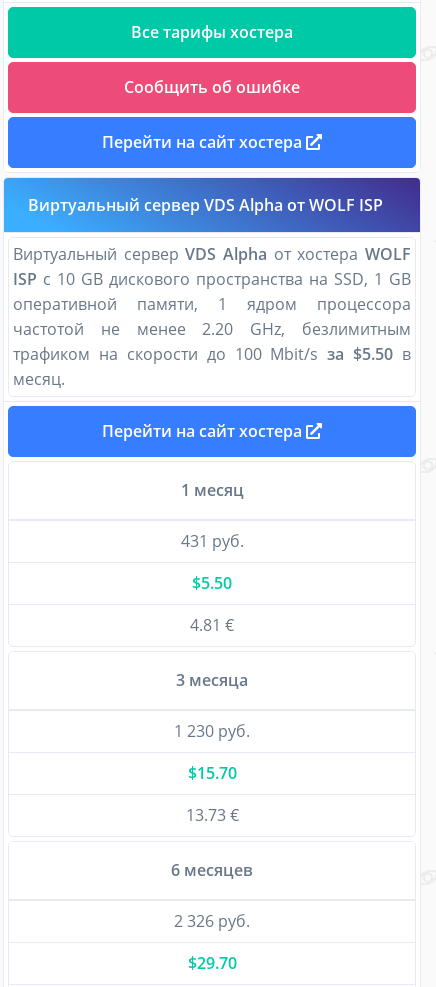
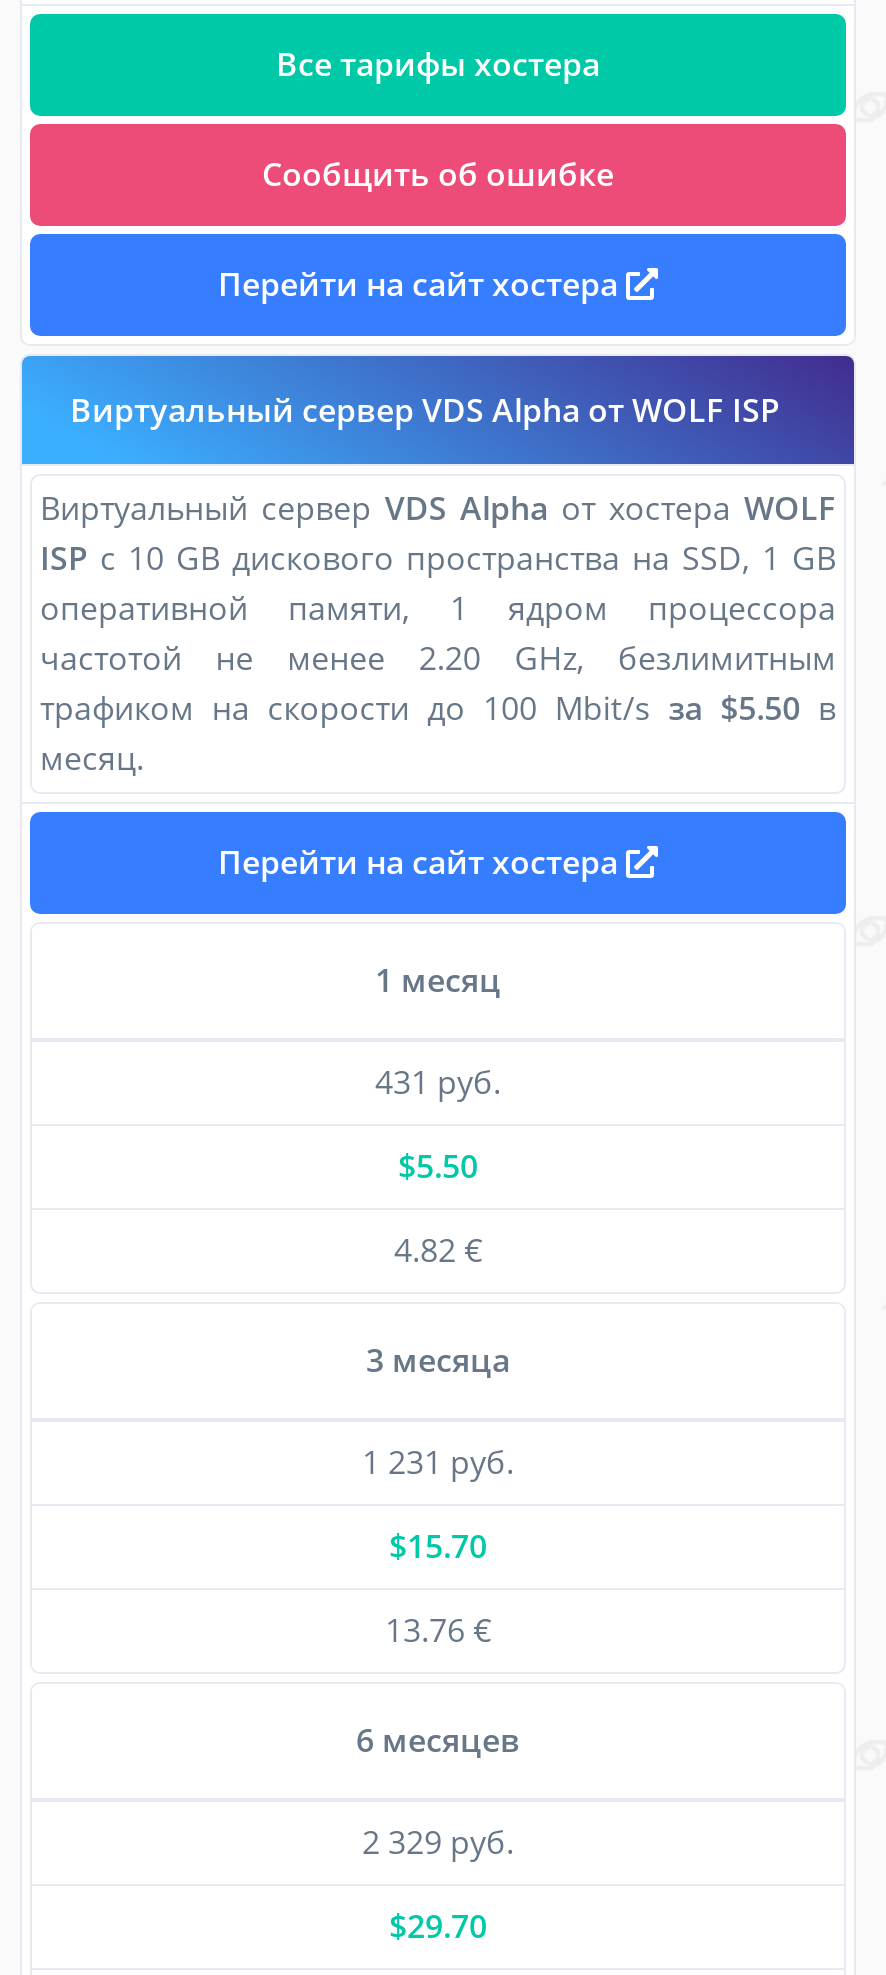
- 4.81 €
+ 4.82 €

- 1 230 руб.
+ 1 231 руб.

- 13.73 €
+ 13.76 €

- 2 326 руб.
+ 2 329 руб.
